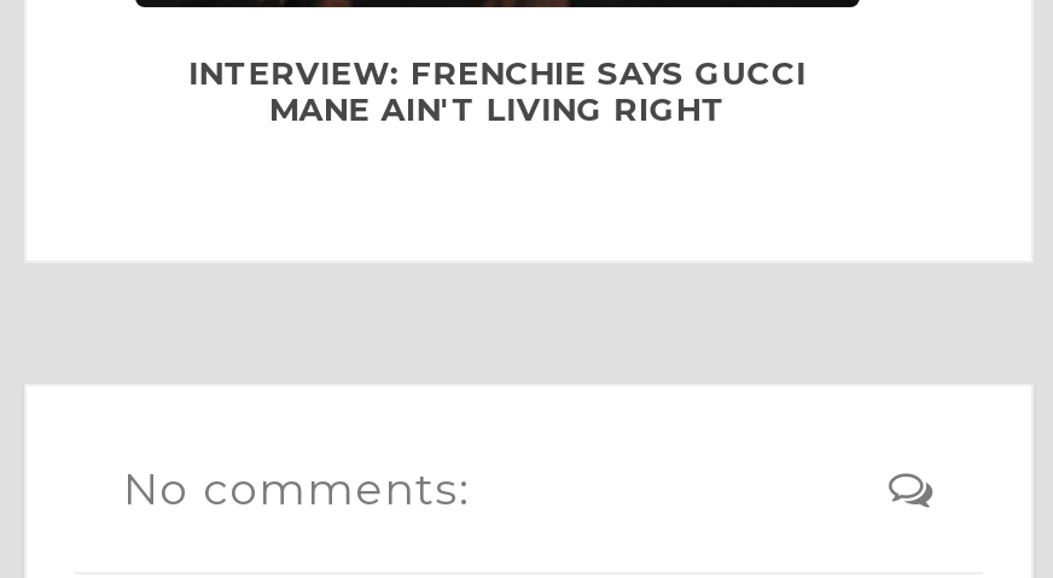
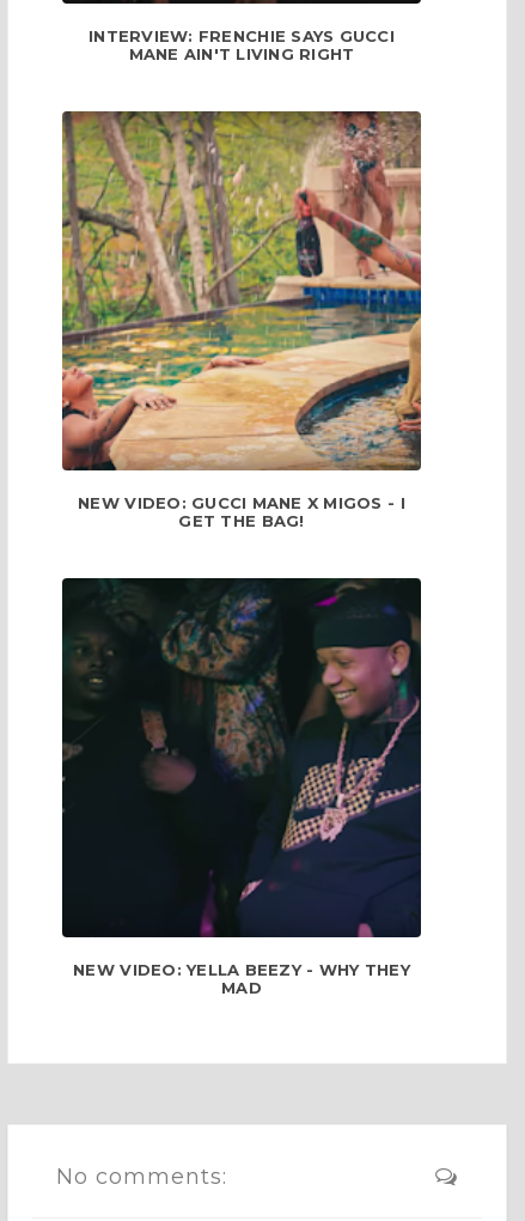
+ [image]
+ NEW VIDEO: GUCCI MANE X MIGOS - I
+ GET THE BAG!

+ [image]
+ NEW VIDEO: YELLA BEEZY - WHY THEY
+ MAD
